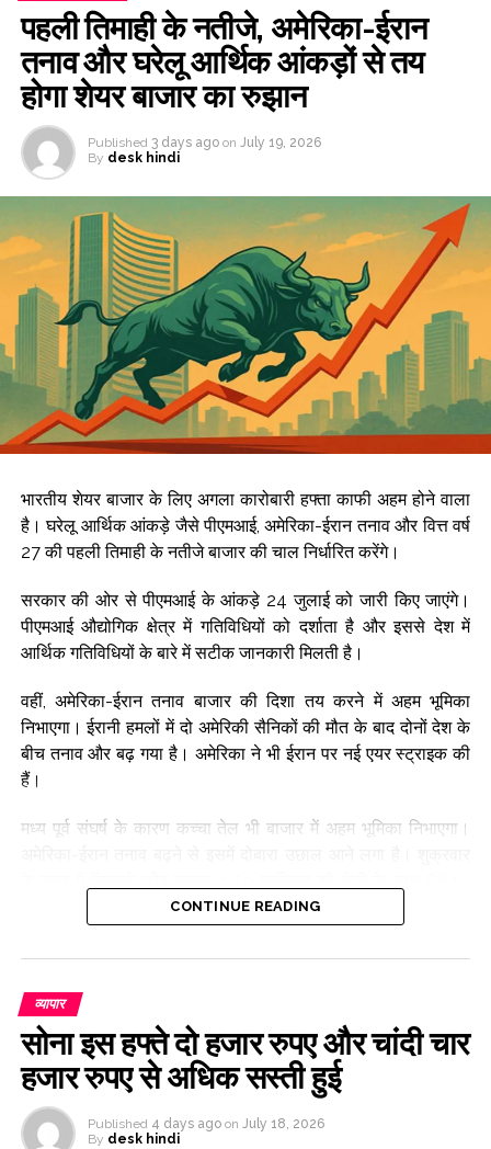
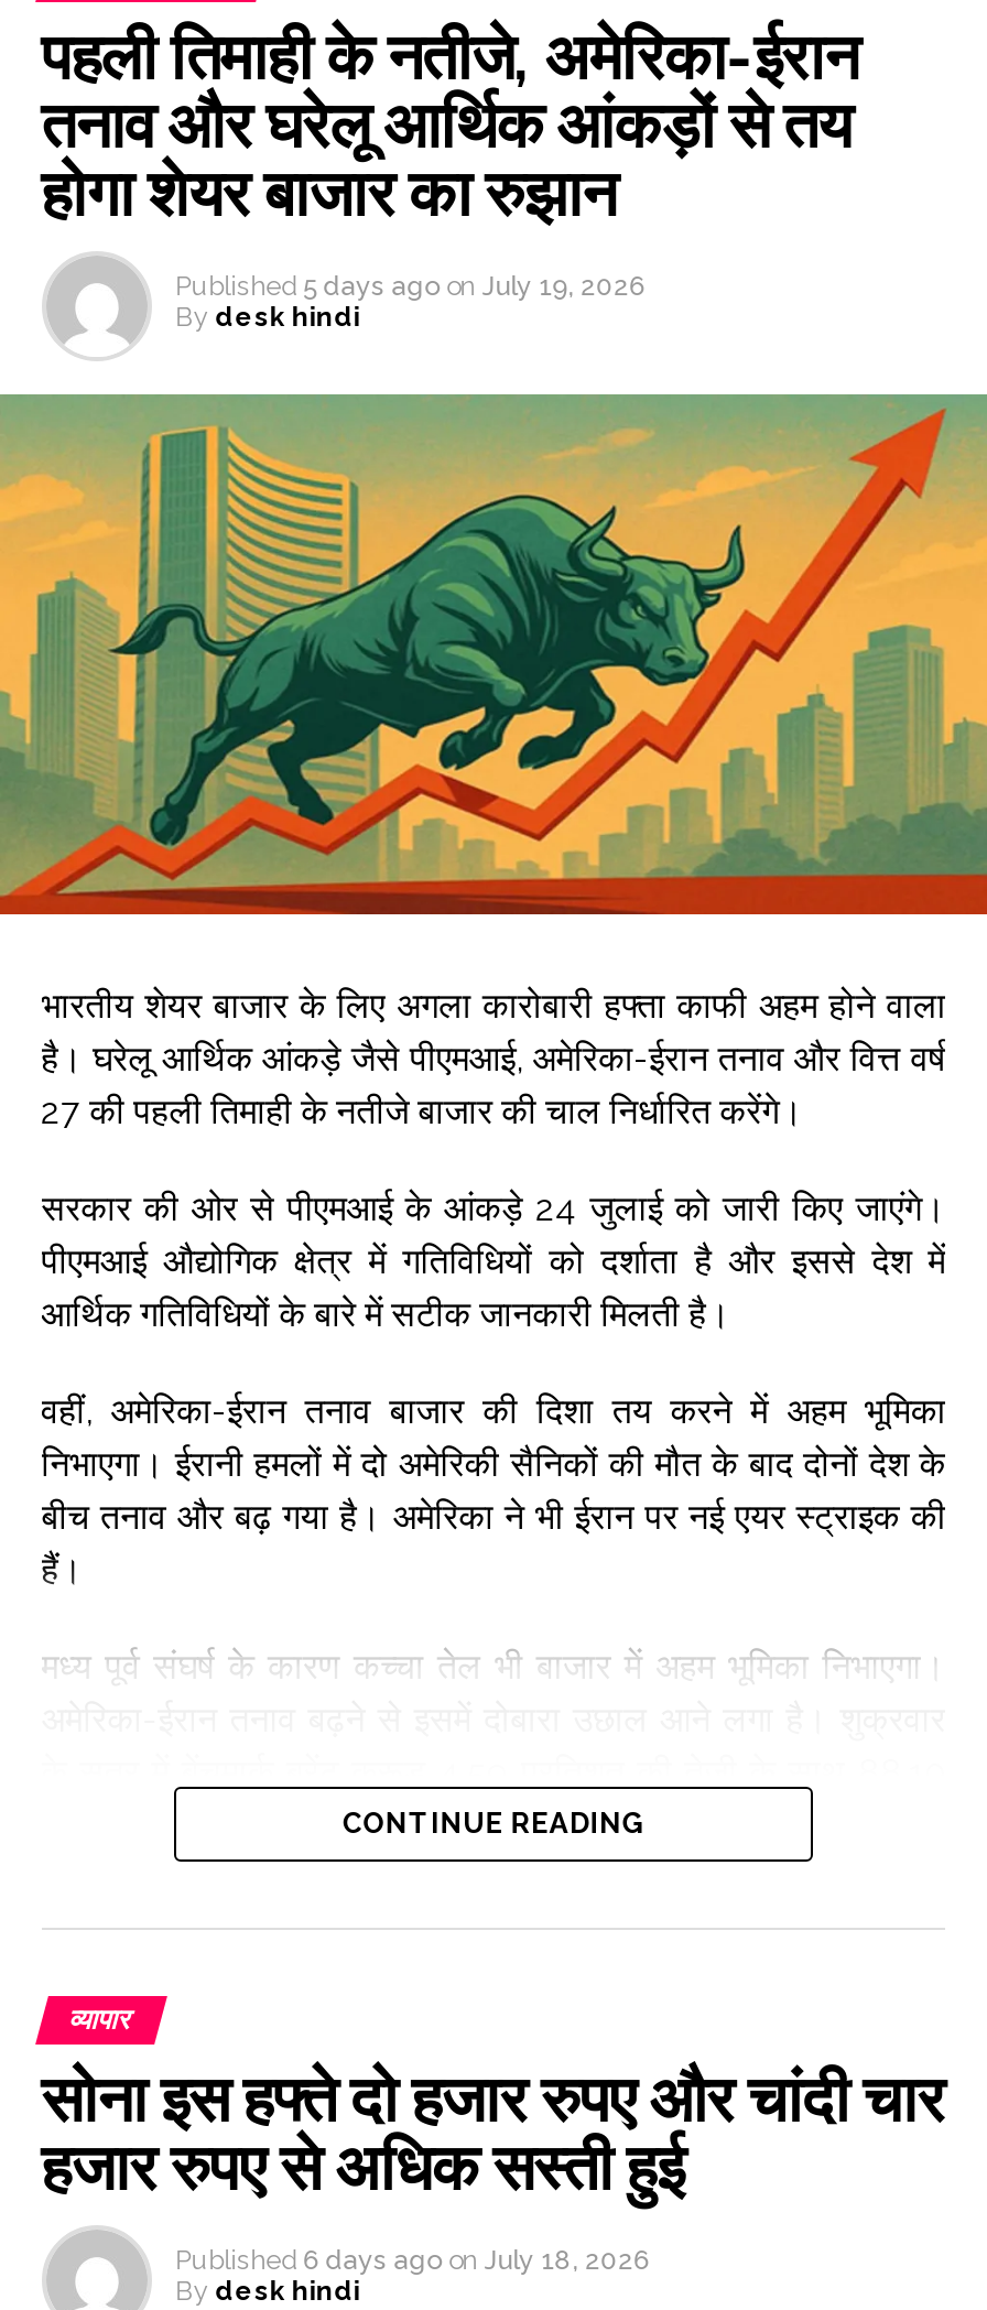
- Published 3 days ago on July 19, 2026
+ Published 5 days ago on July 19, 2026

- Published 4 days ago on July 18, 2026
+ Published 6 days ago on July 18, 2026
